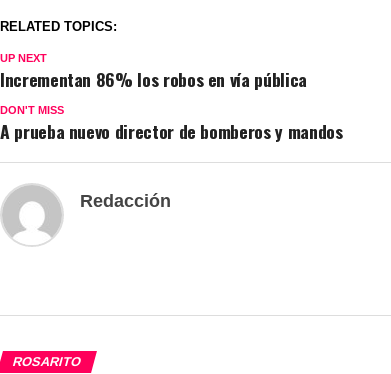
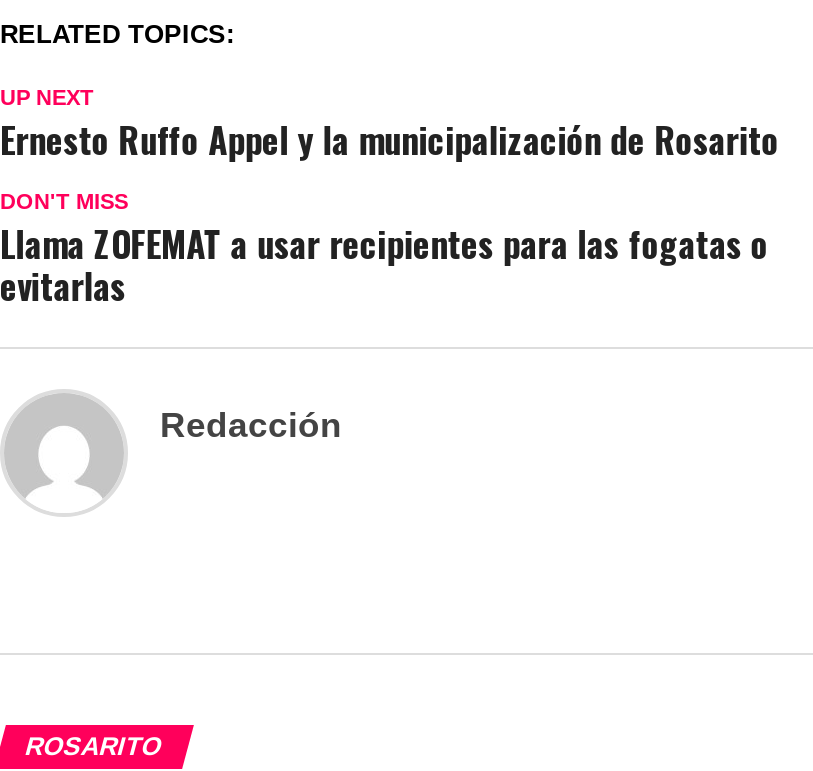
- Incrementan 86% los robos en vía pública
+ Ernesto Ruffo Appel y la municipalización de Rosarito

- A prueba nuevo director de bomberos y mandos
+ Llama ZOFEMAT a usar recipientes para las fogatas o
+ evitarlas
